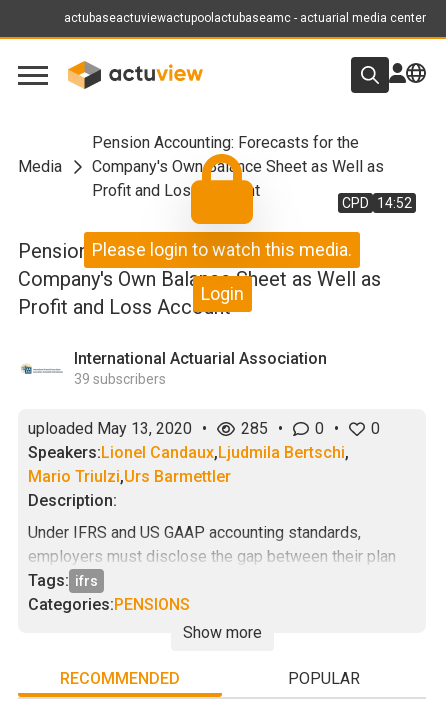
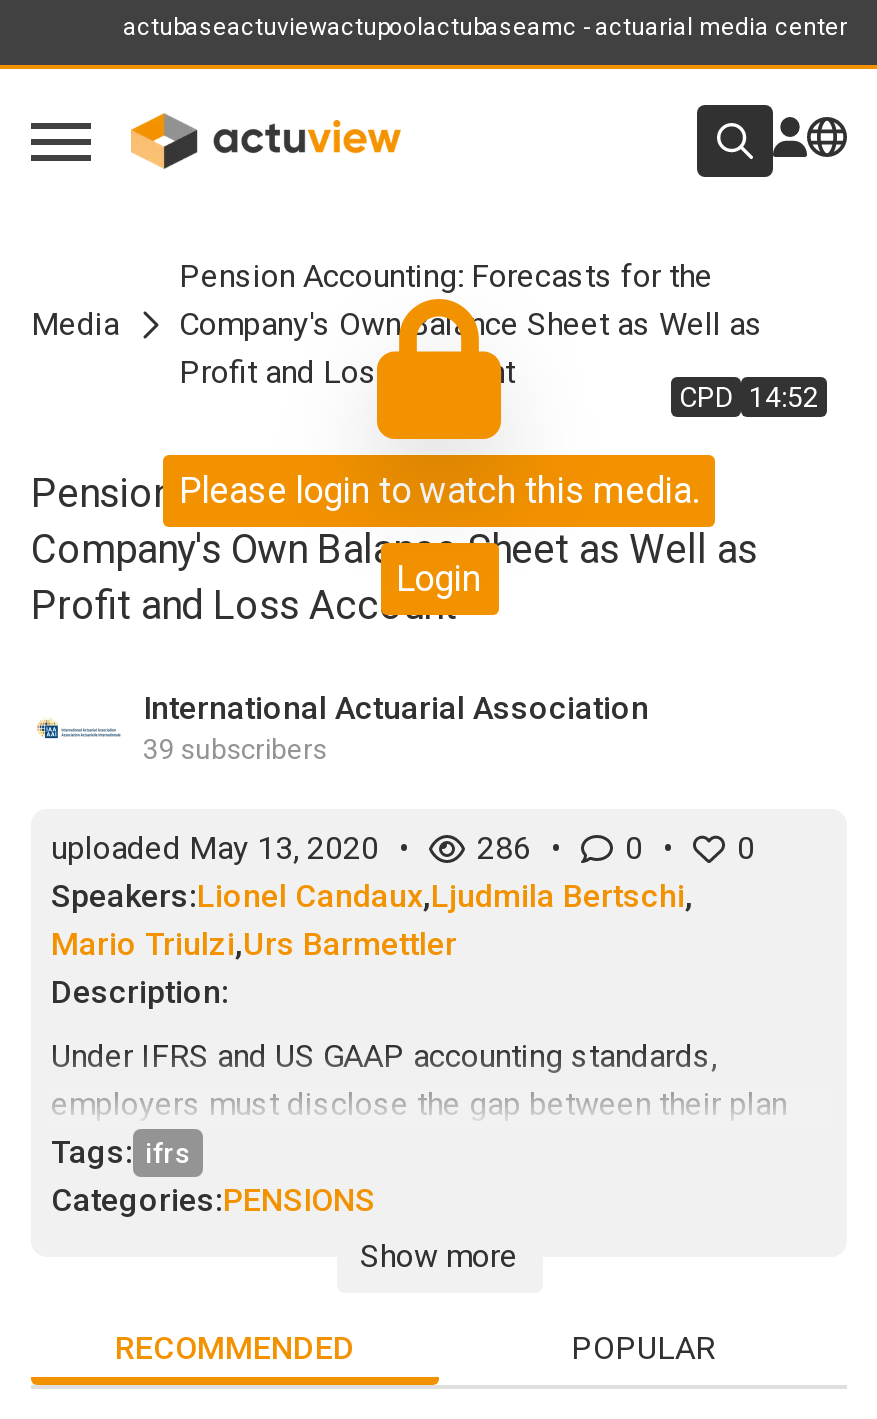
- uploaded May 13, 2020 • 285 • 0 • 0
+ uploaded May 13, 2020 • 286 • 0 • 0
